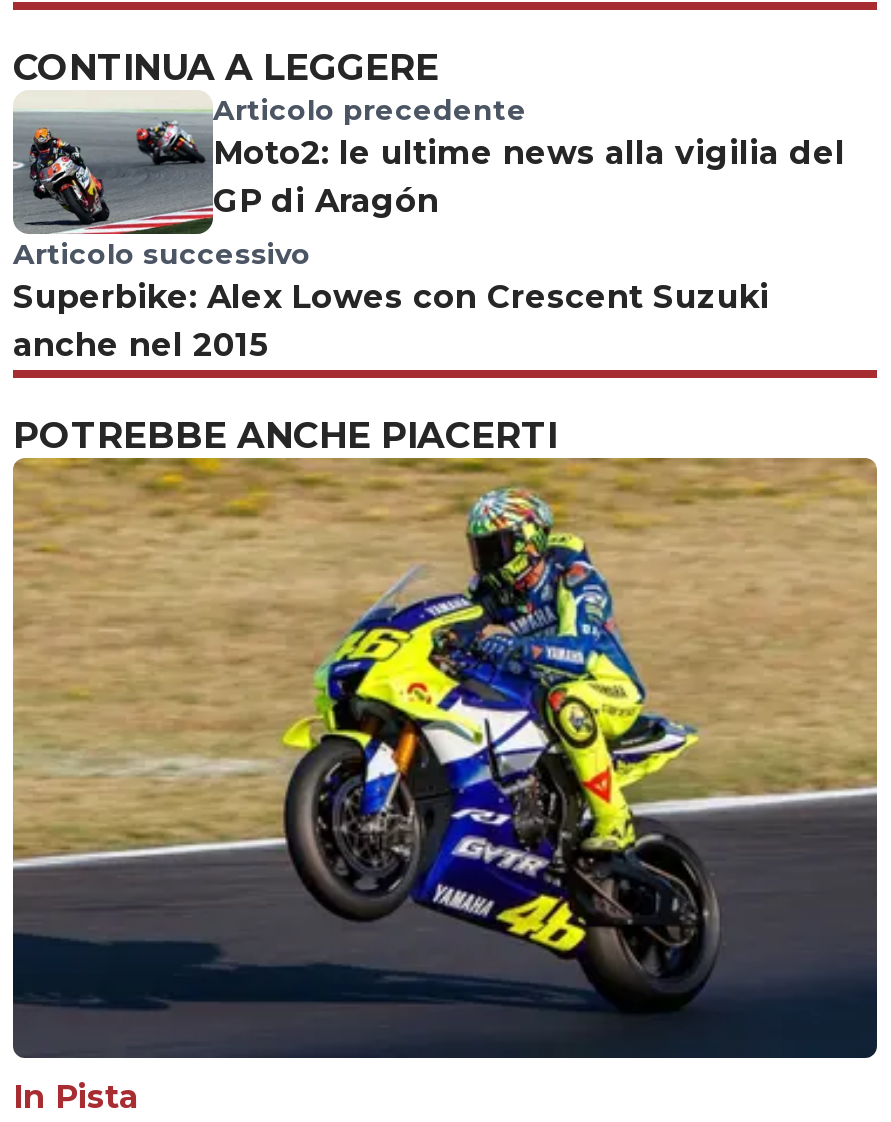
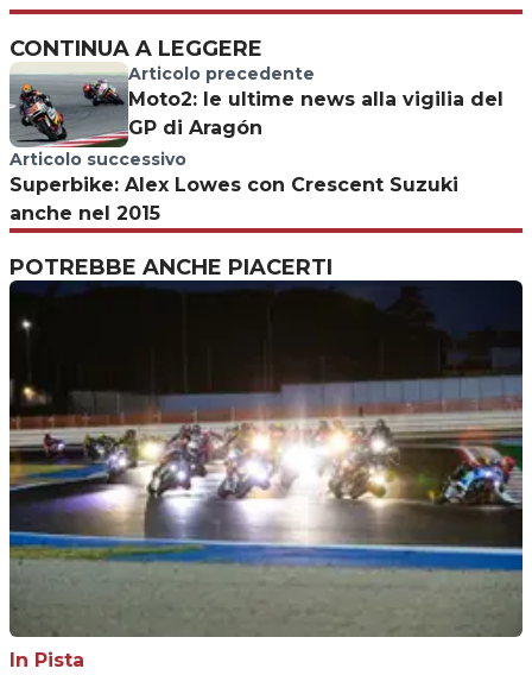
- [image]
+ [image]
